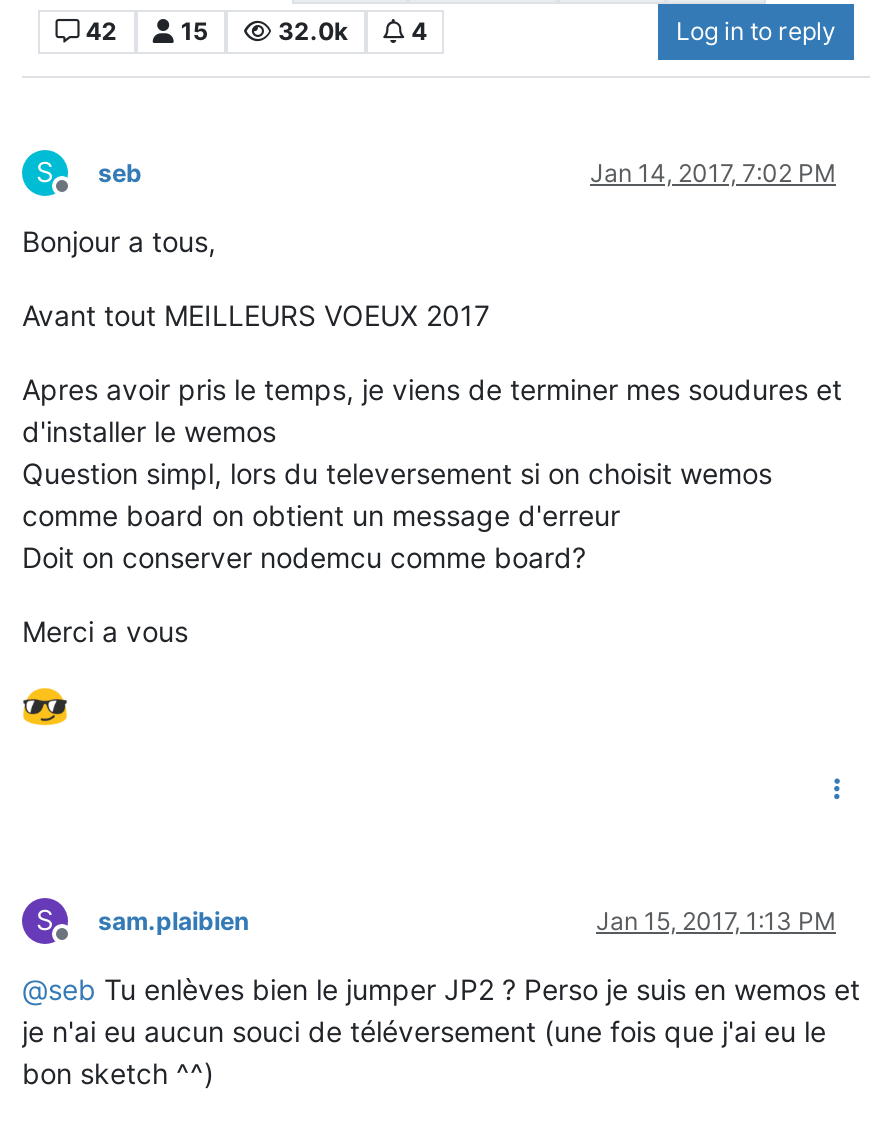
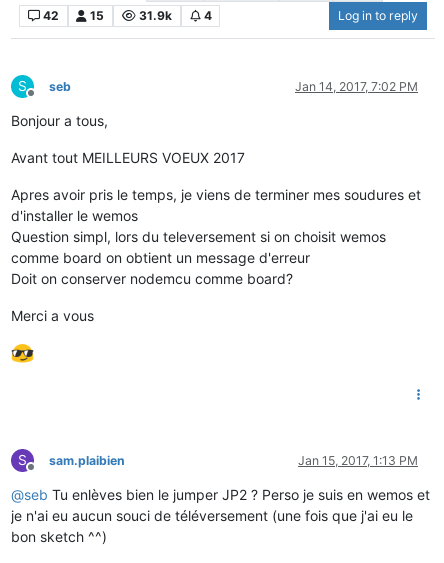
- 32.0k
+ 31.9k
